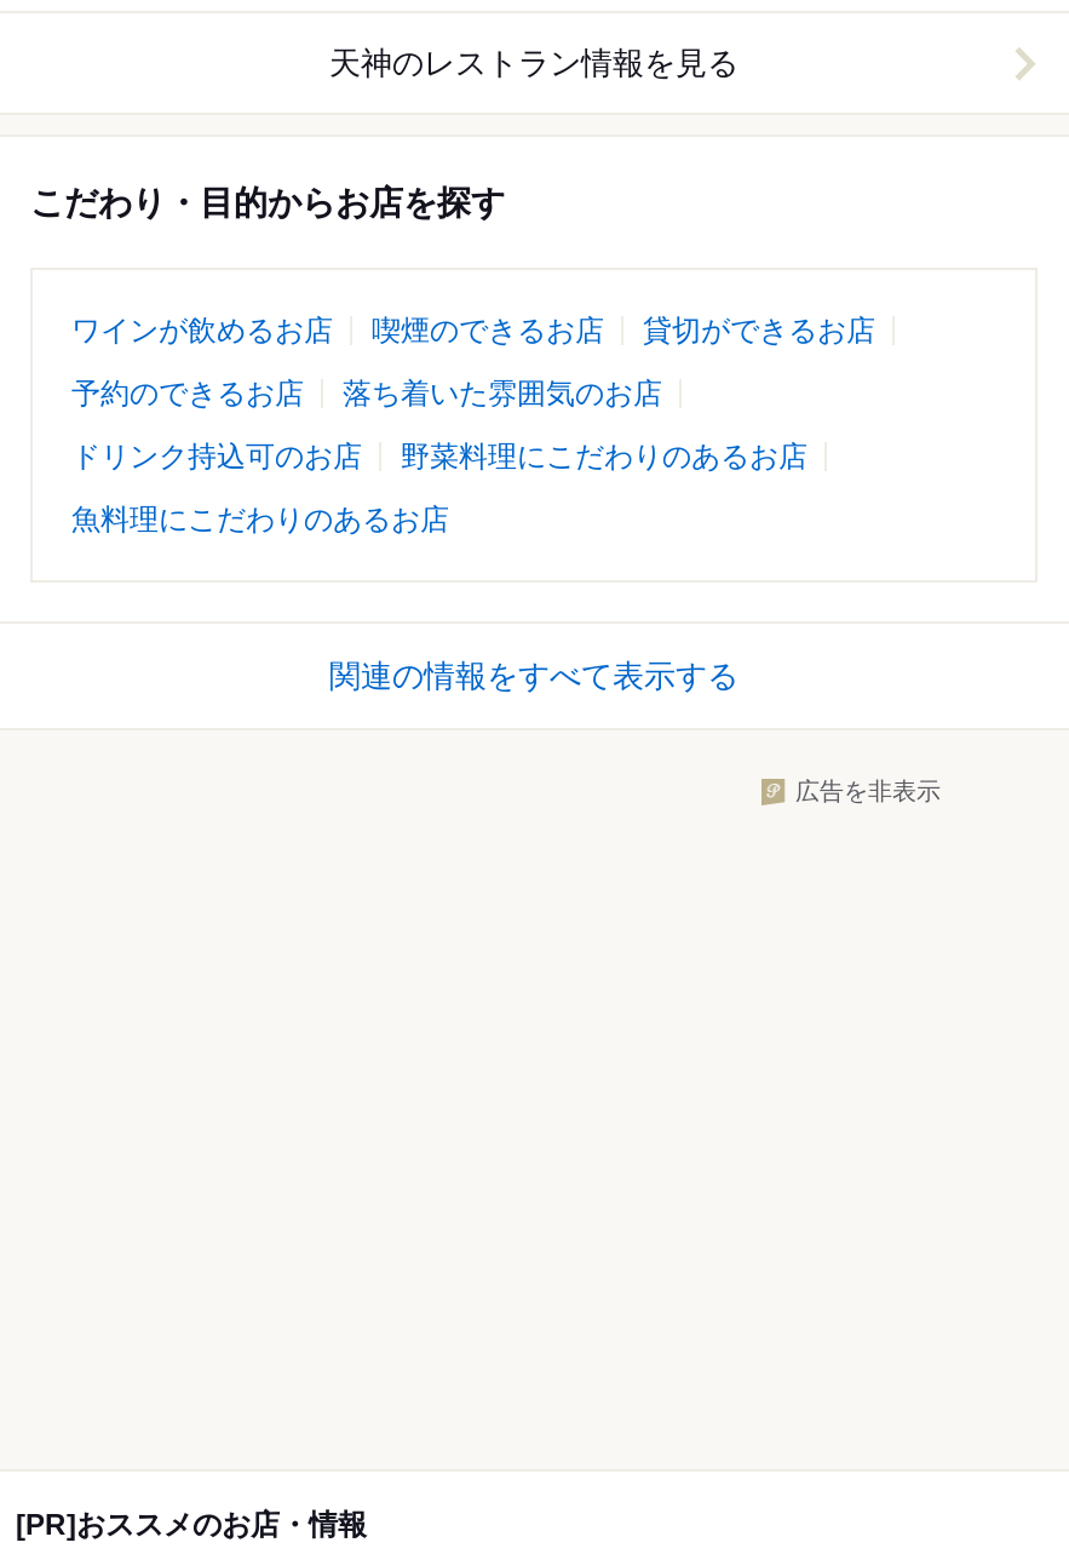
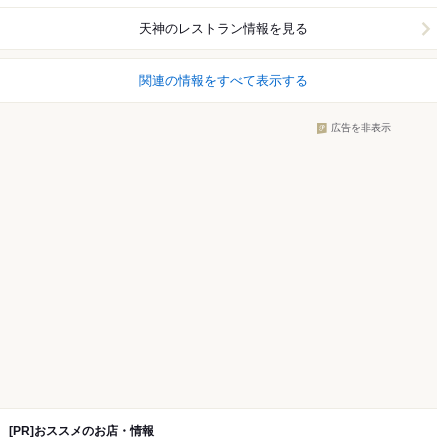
- こだわり・目的からお店を探す
- ワインが飲めるお店
- 喫煙のできるお店
- 貸切ができるお店
- 予約のできるお店
- 落ち着いた雰囲気のお店
- ドリンク持込可のお店
- 野菜料理にこだわりのあるお店
- 魚料理にこだわりのあるお店
